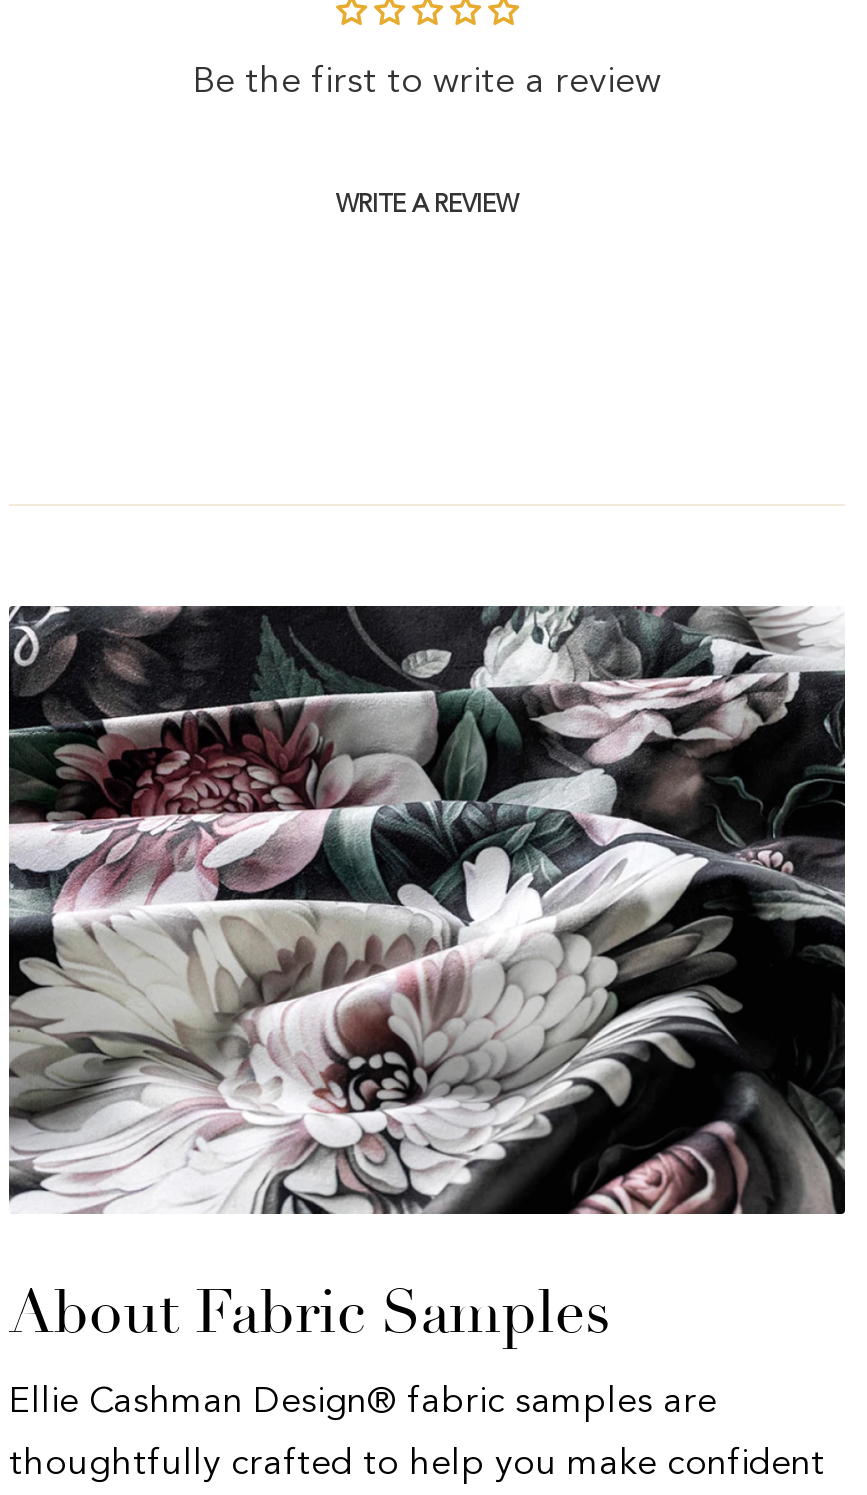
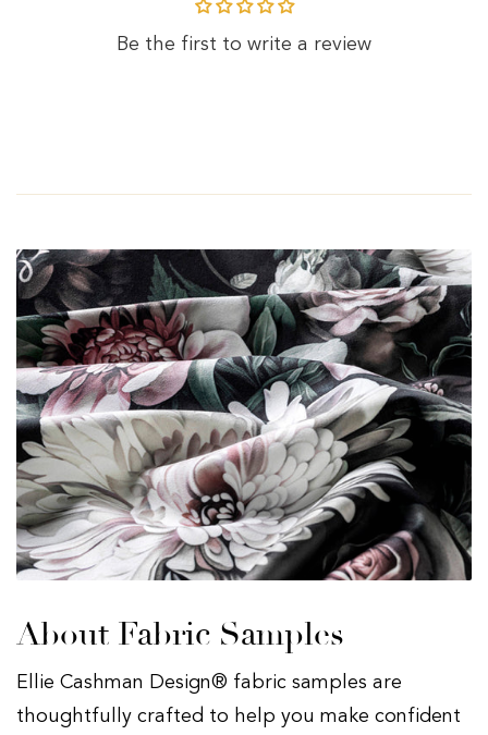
- WRITE A REVIEW
